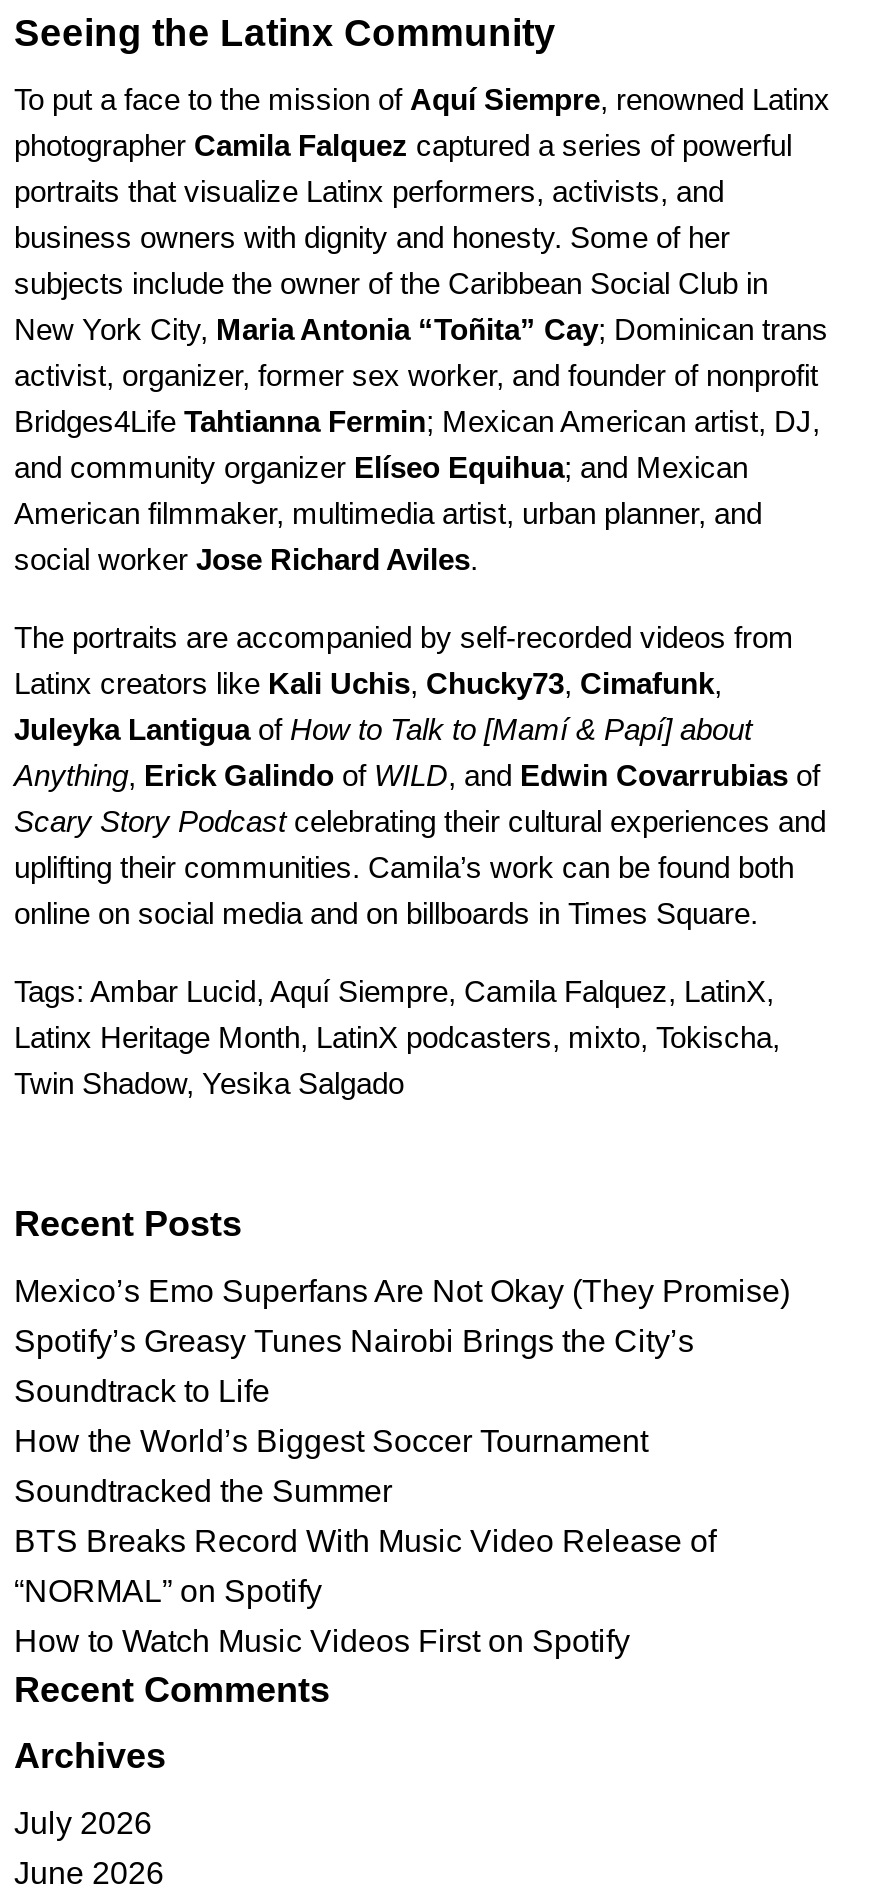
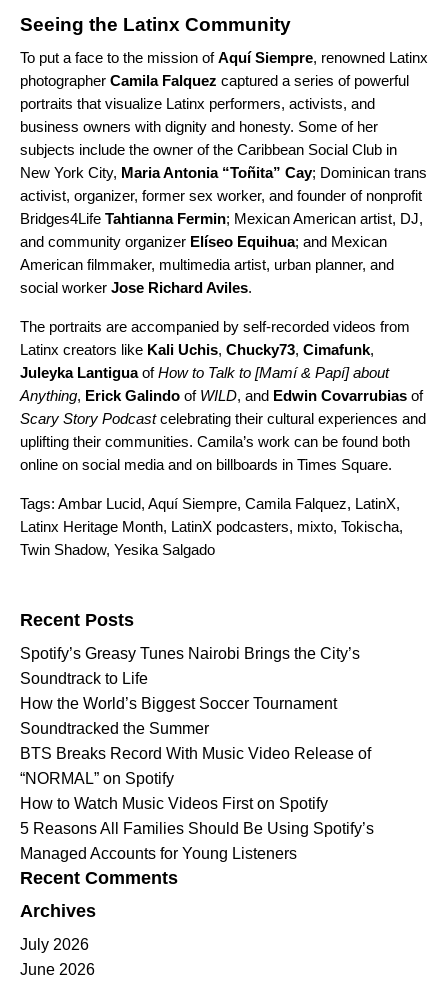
- Mexico’s Emo Superfans Are Not Okay (They Promise)

moved up: Spotify’s Greasy Tunes Nairobi Brings the City’s | Soundtrack to Life | How the World’s Biggest Soccer Tournament | Soundtracked the Summer | BTS Breaks Record With Music Video Release of | “NORMAL” on Spotify | How to Watch Music Videos First on Spotify

+ 5 Reasons All Families Should Be Using Spotify’s
+ Managed Accounts for Young Listeners
